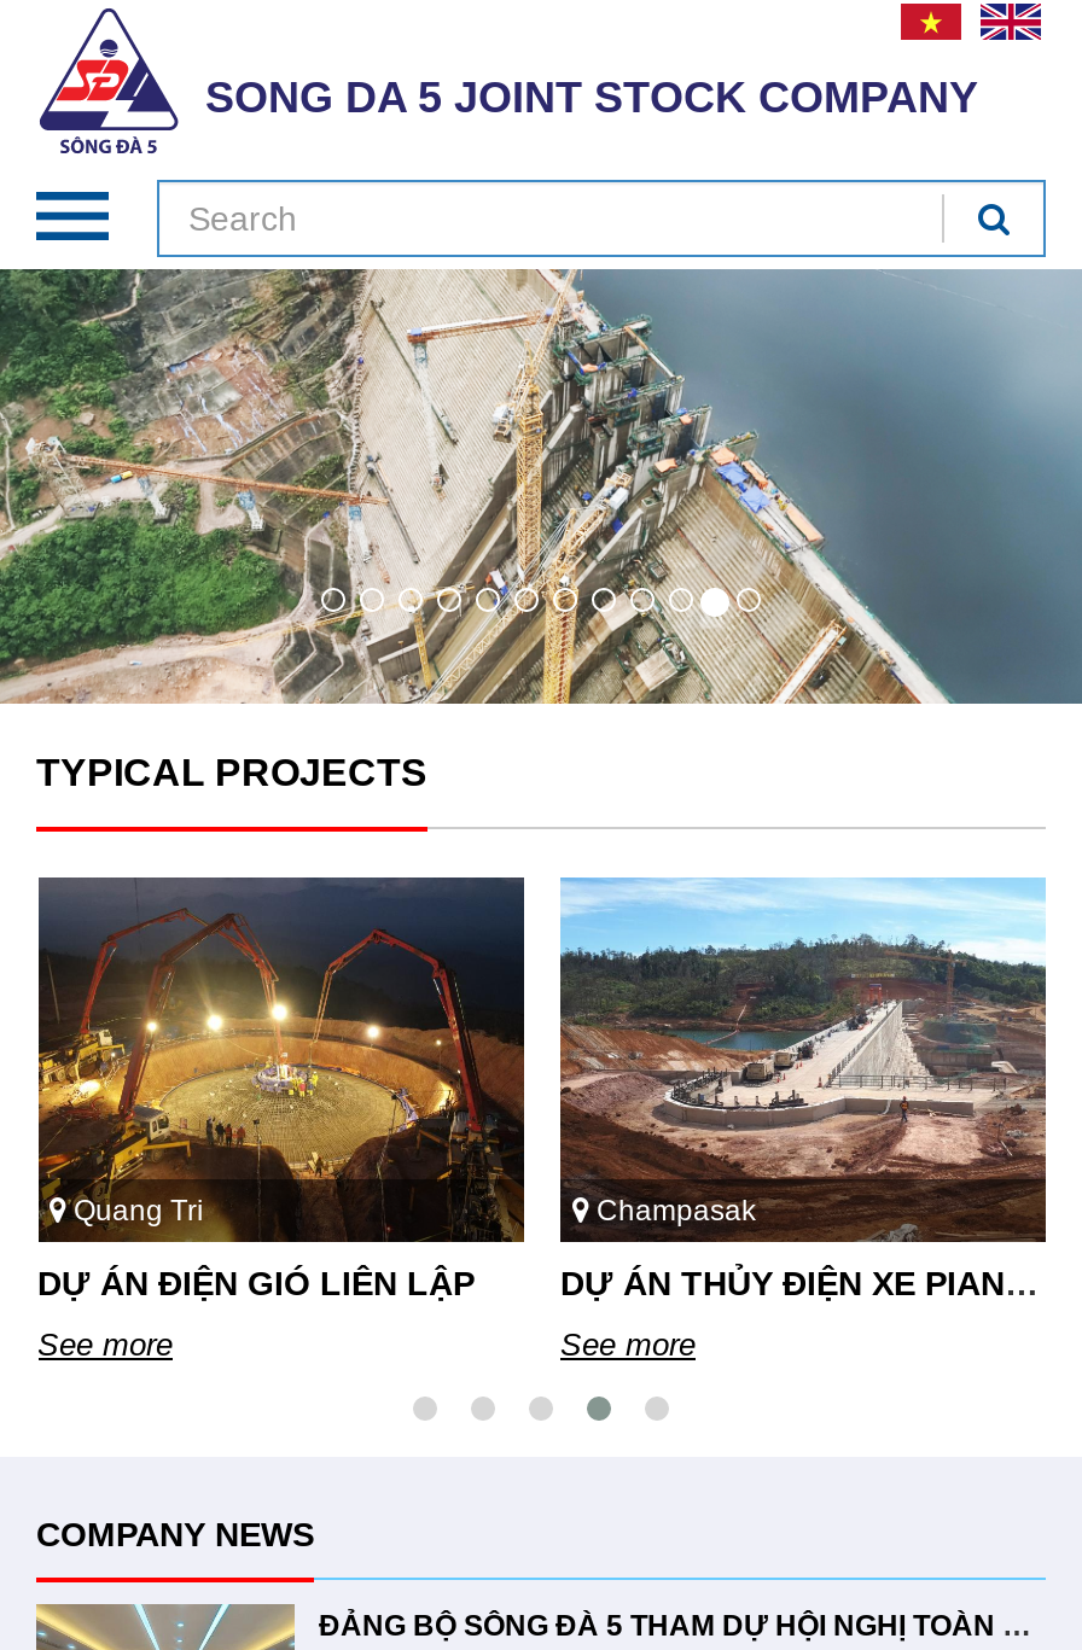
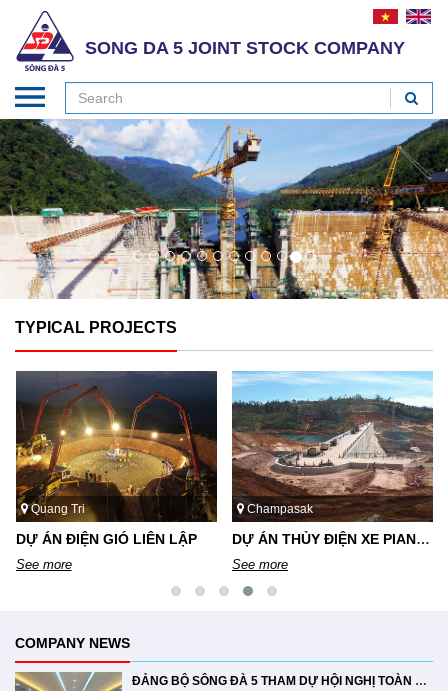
- [image]
+ [image]
